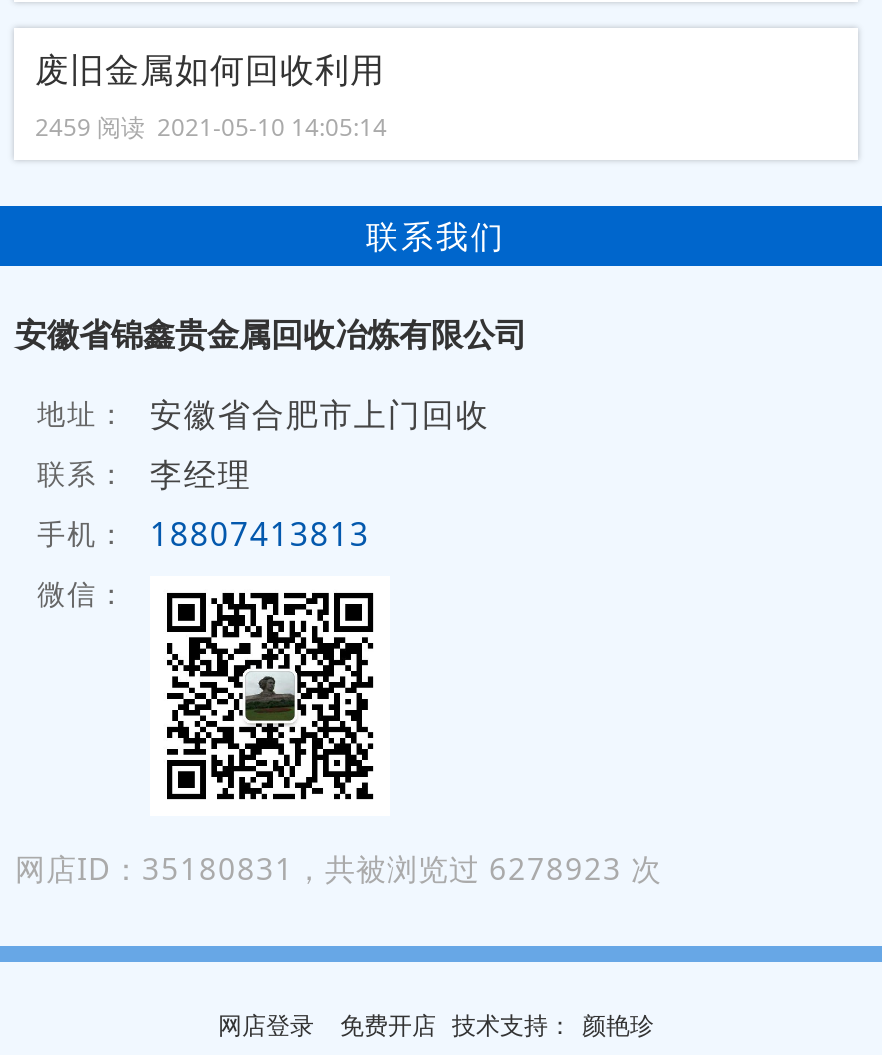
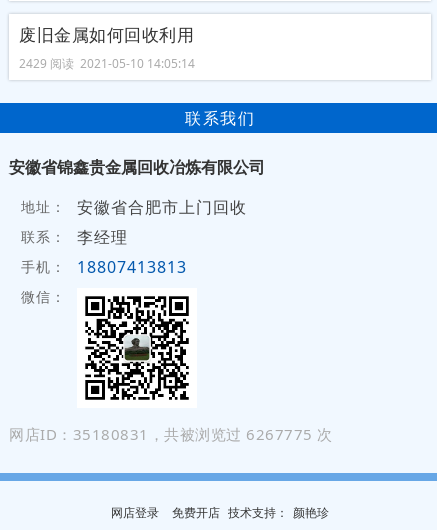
- 2459 阅读 2021-05-10 14:05:14
+ 2429 阅读 2021-05-10 14:05:14

- 网店ID：35180831，共被浏览过 6278923 次
+ 网店ID：35180831，共被浏览过 6267775 次
